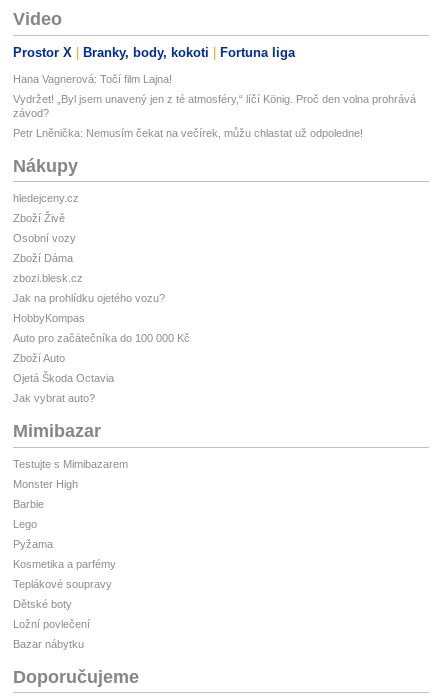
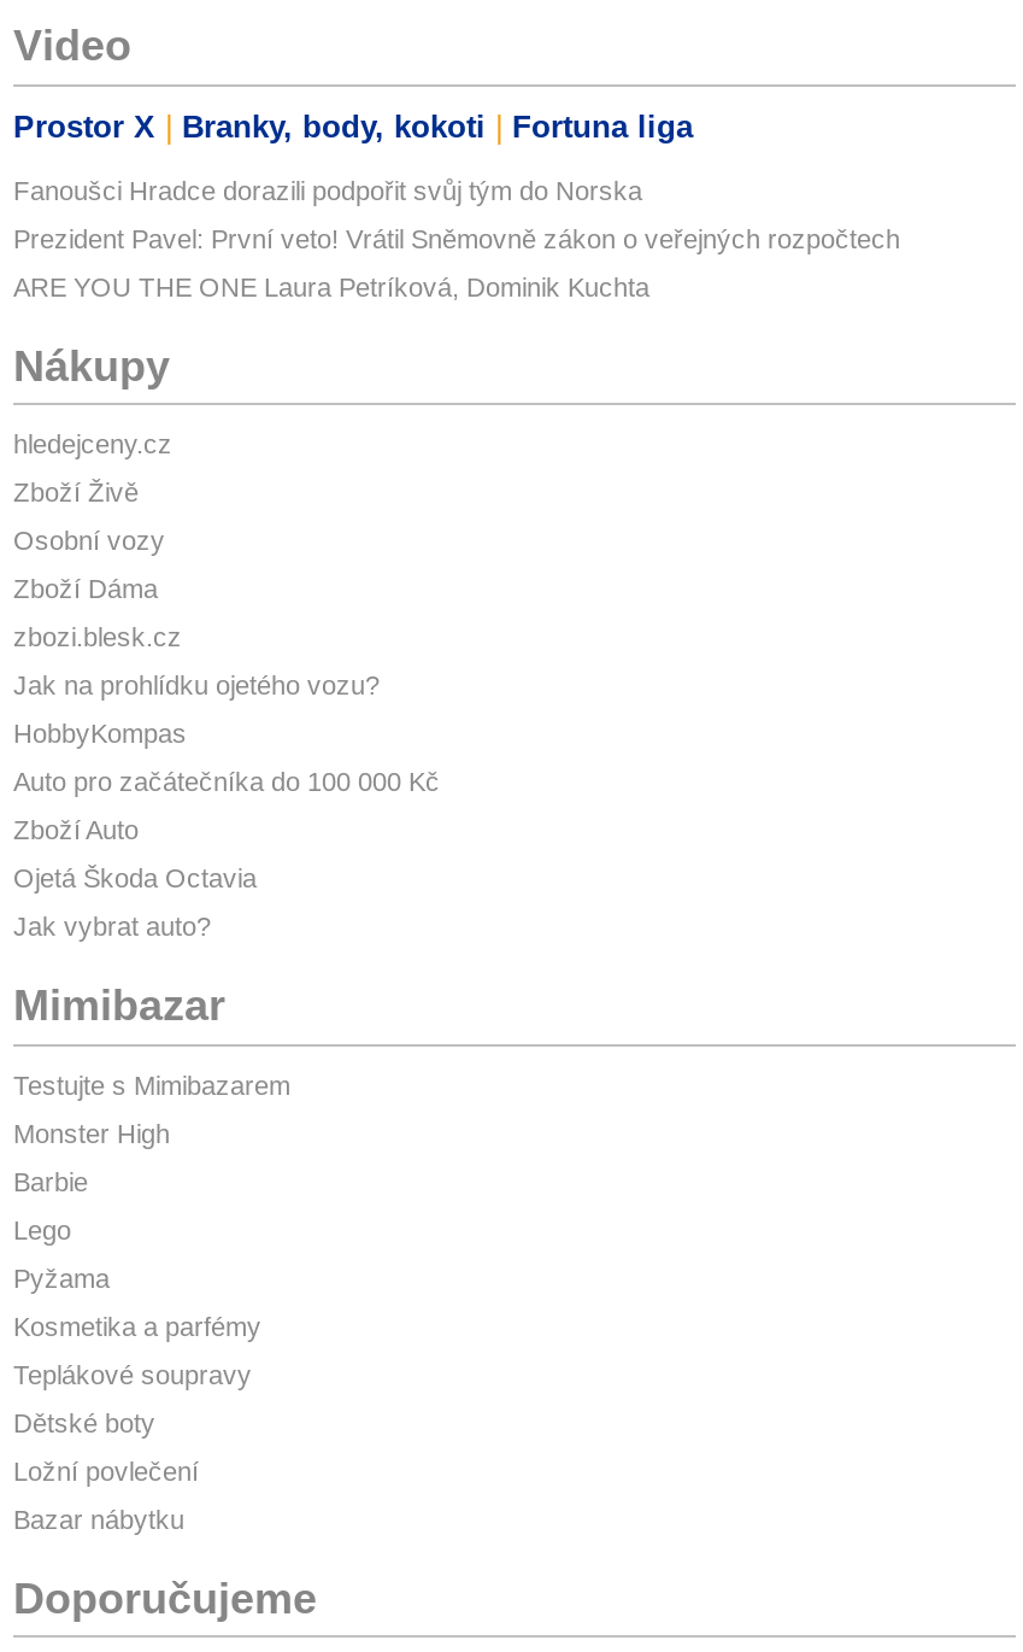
- Hana Vagnerová: Točí film Lajna!
+ Fanoušci Hradce dorazili podpořit svůj tým do Norska

- Vydržet! „Byl jsem unavený jen z té atmosféry,“ líčí König. Proč den volna prohrává
- závod?
+ Prezident Pavel: První veto! Vrátil Sněmovně zákon o veřejných rozpočtech

- Petr Lněnička: Nemusím čekat na večírek, můžu chlastat už odpoledne!
+ ARE YOU THE ONE Laura Petríková, Dominik Kuchta
